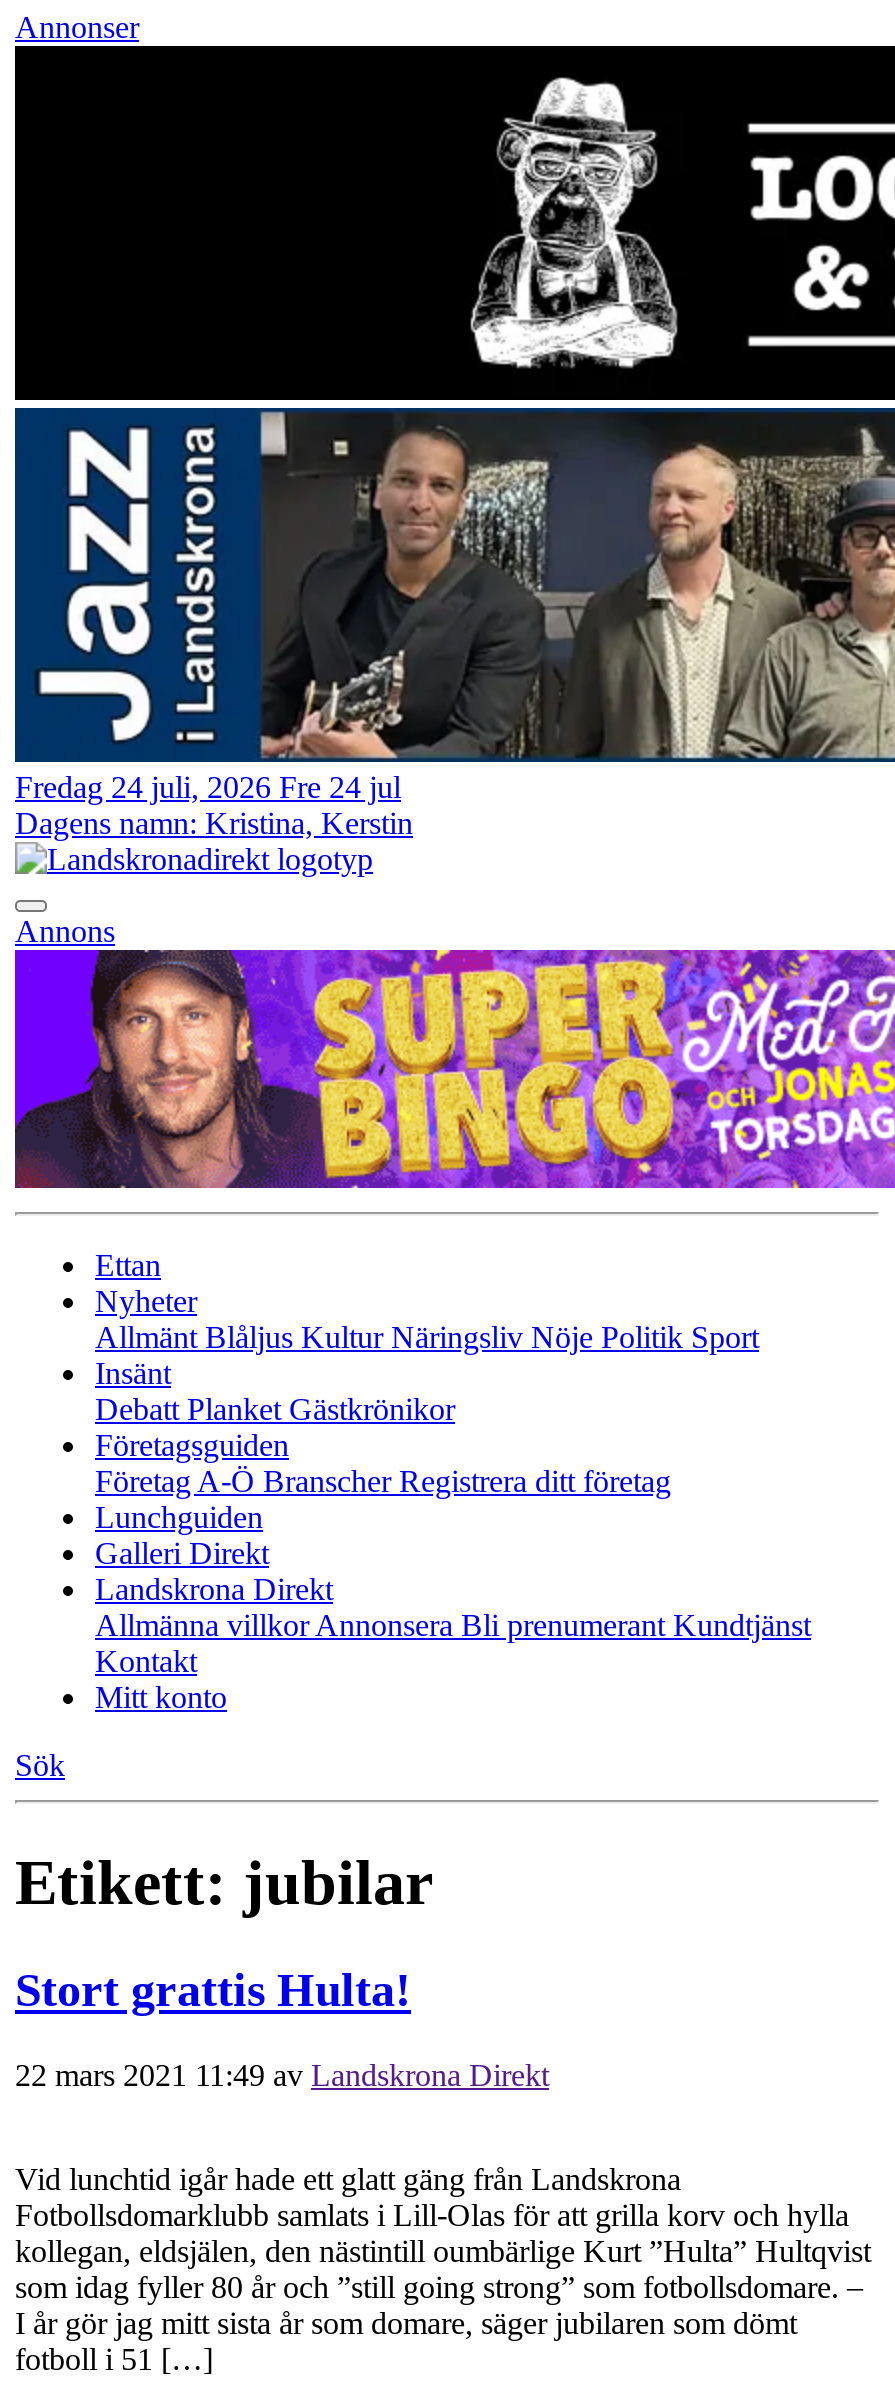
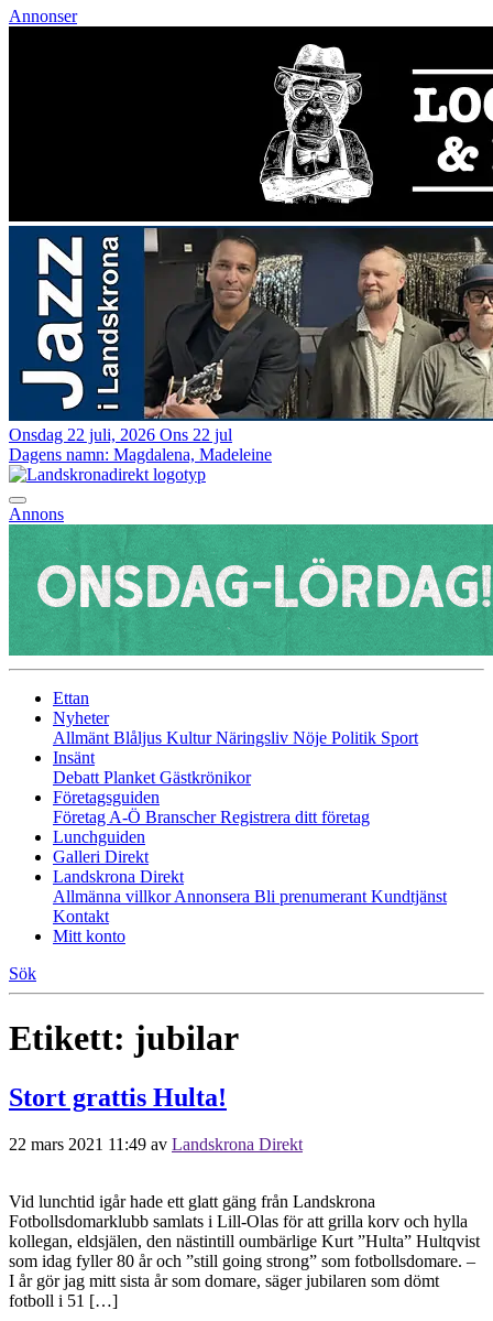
- Fredag 24 juli, 2026 Fre 24 jul
+ Onsdag 22 juli, 2026 Ons 22 jul

- Dagens namn: Kristina, Kerstin
+ Dagens namn: Magdalena, Madeleine

- [image]
+ [image]
